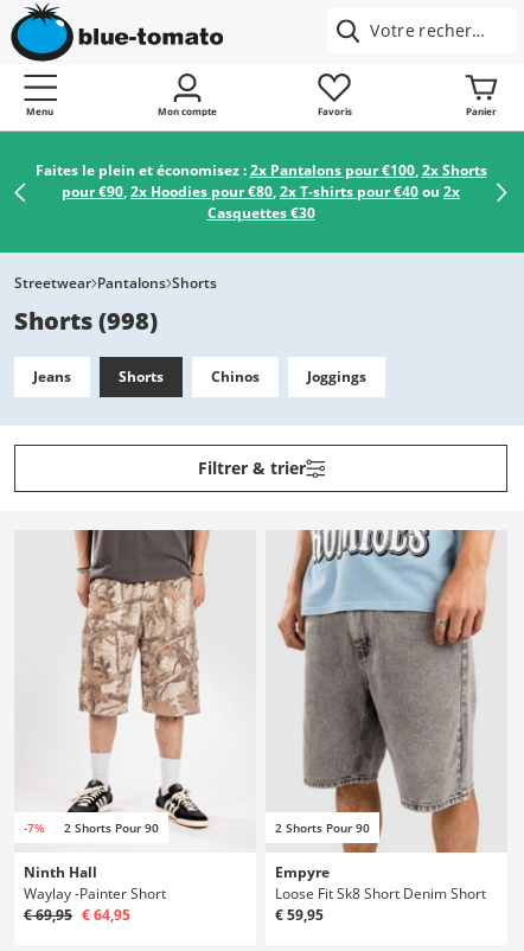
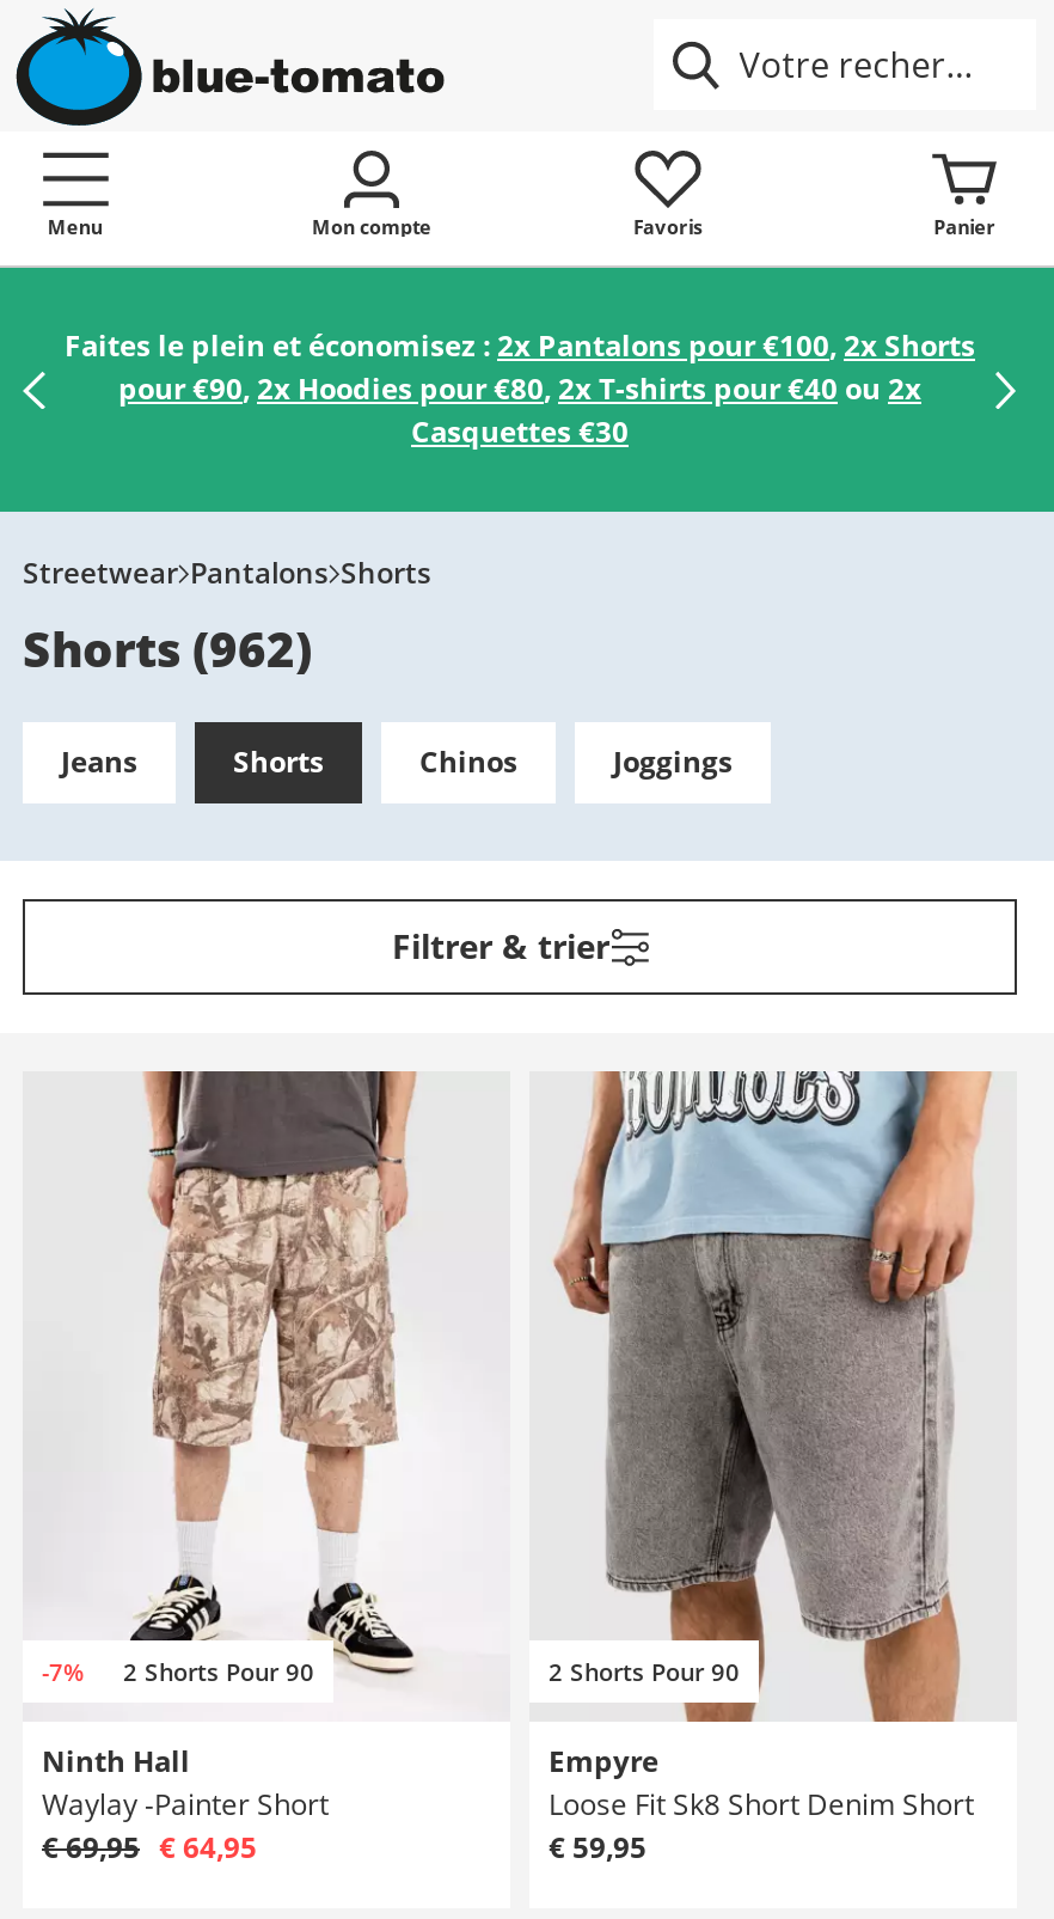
- Shorts (998)
+ Shorts (962)
